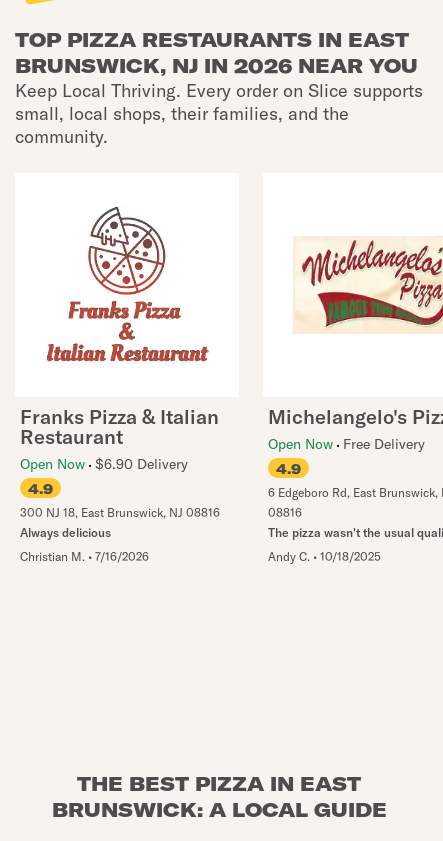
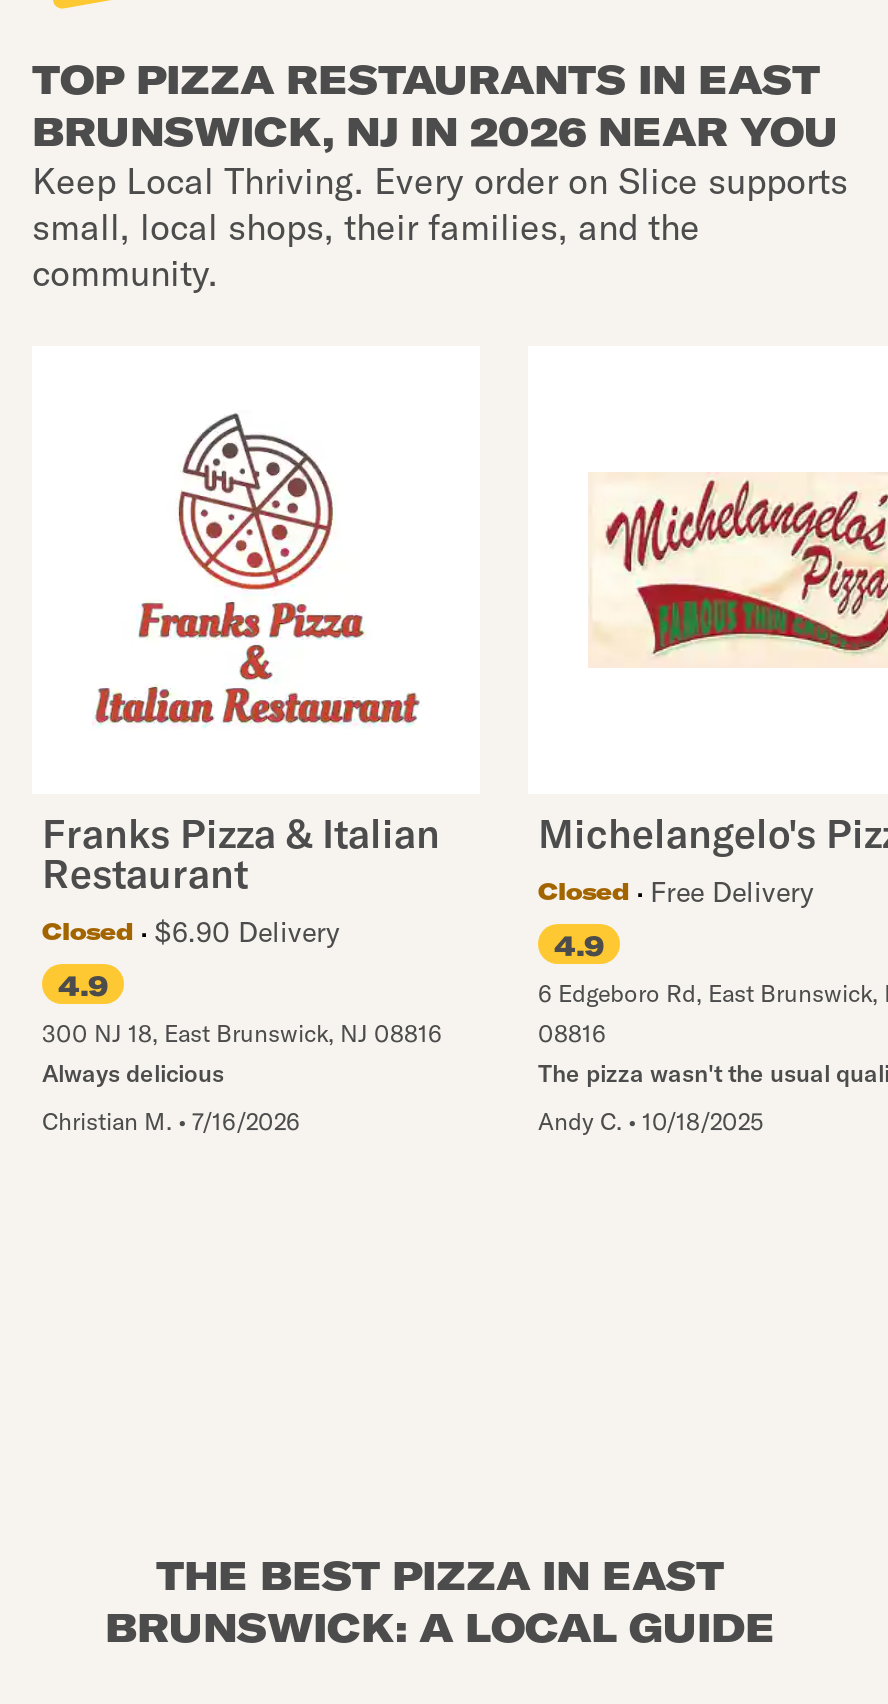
- Open Now Free Delivery
+ Closed
+ Free Delivery

- Open Now $6.90 Delivery
+ Closed
+ $6.90 Delivery
